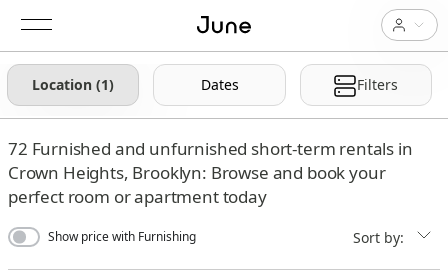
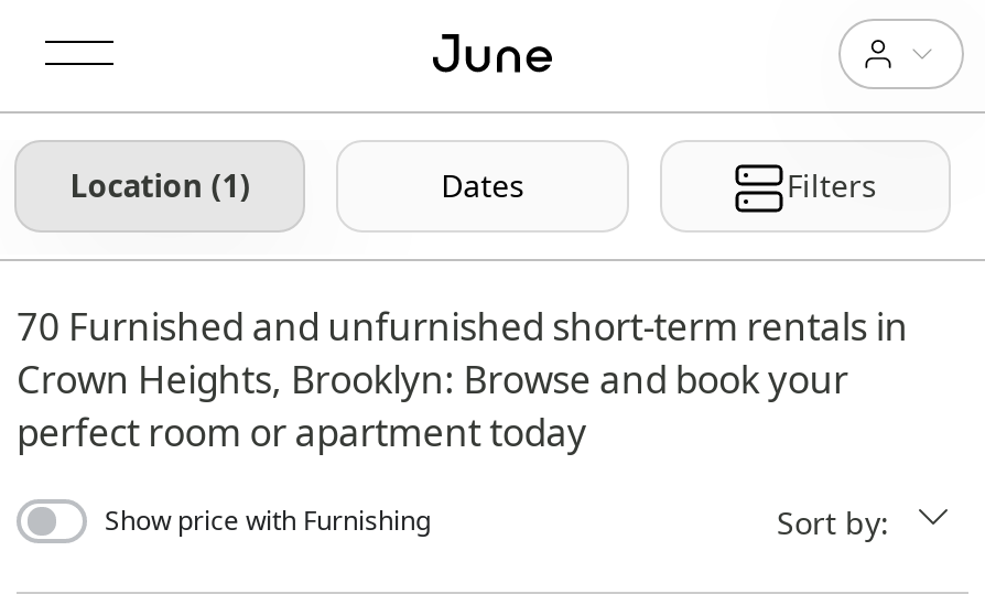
- 72 Furnished and unfurnished short-term rentals in
+ 70 Furnished and unfurnished short-term rentals in
